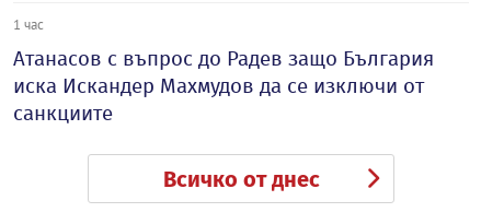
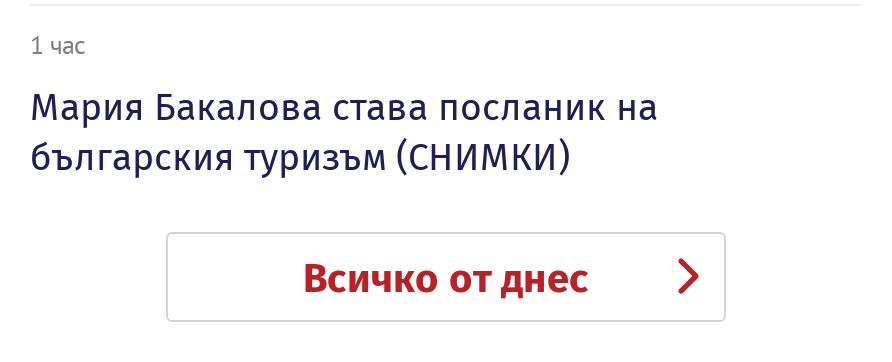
- Атанасов с въпрос до Радев защо България
- иска Искандер Махмудов да се изключи от
- санкциите
+ Мария Бакалова става посланик на
+ българския туризъм (СНИМКИ)
